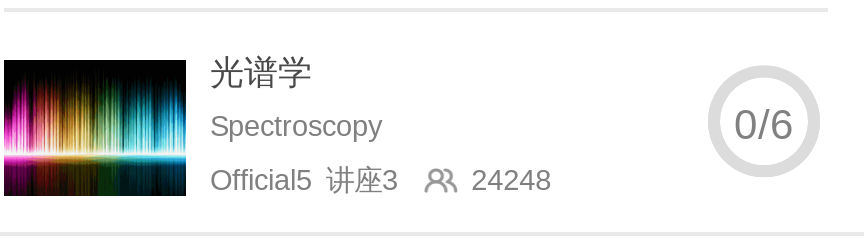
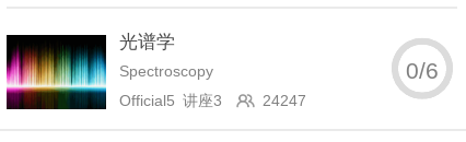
- 24248
+ 24247
